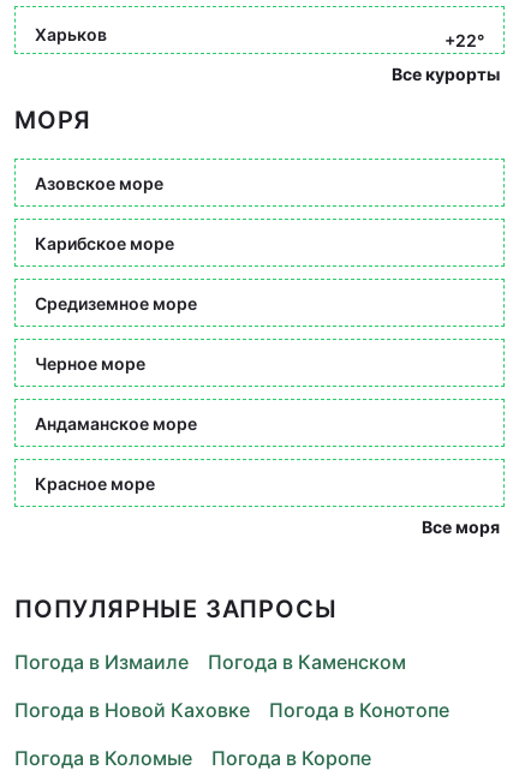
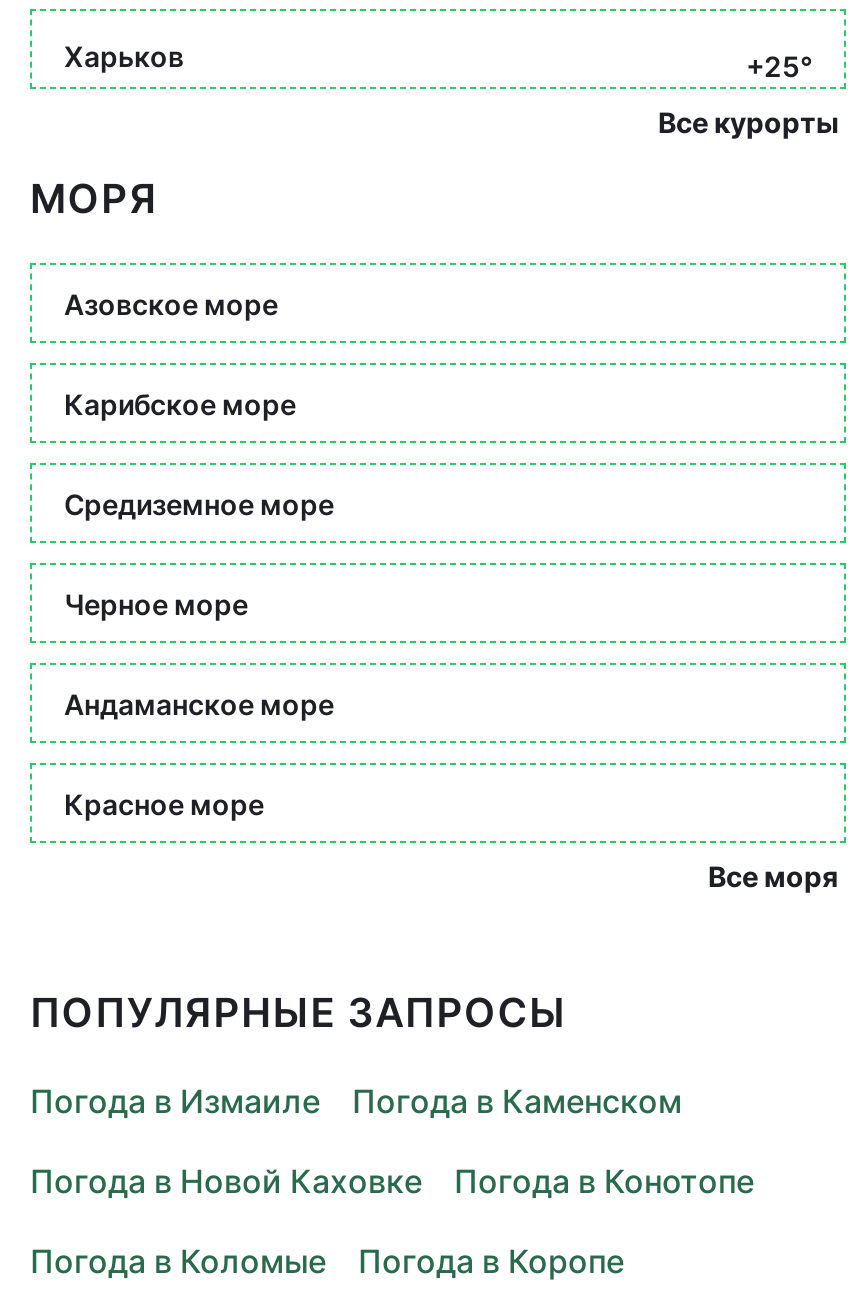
- +22°
+ +25°
